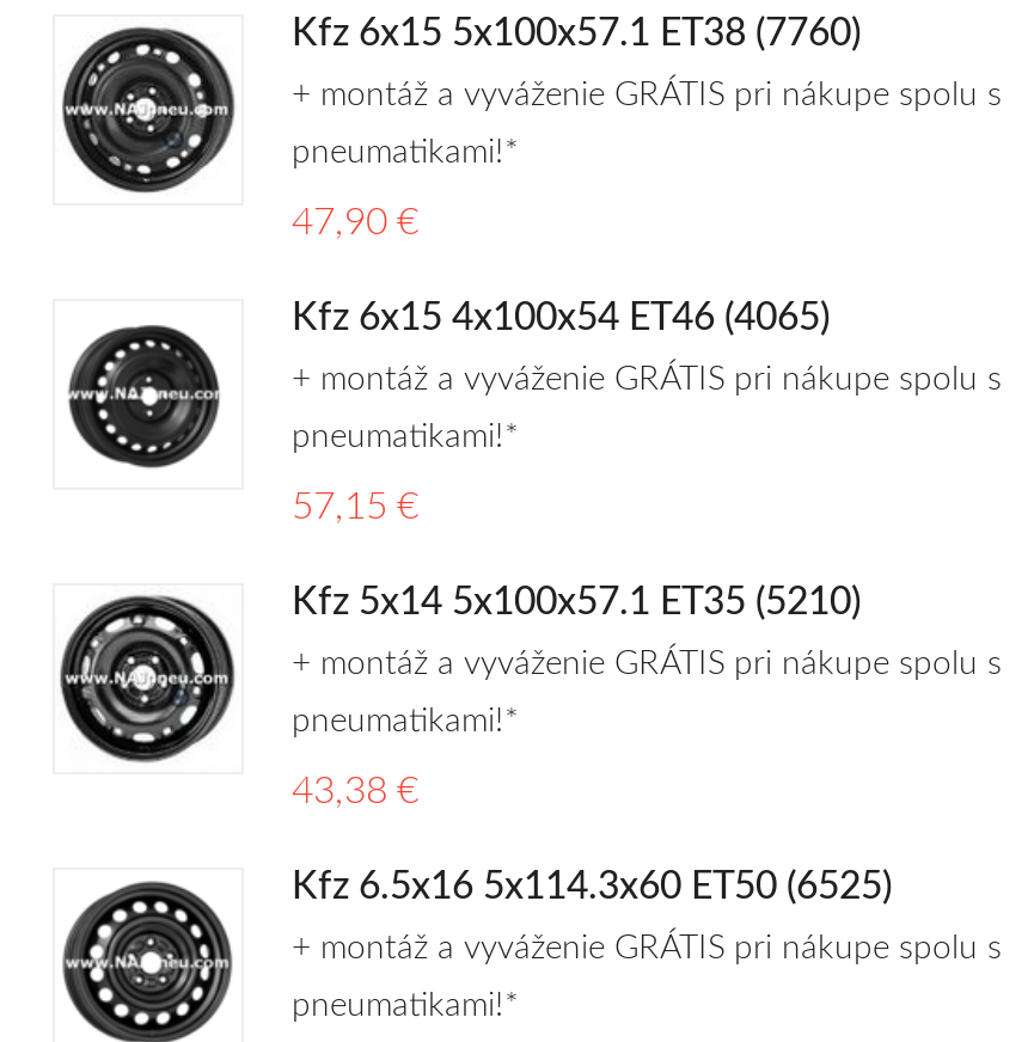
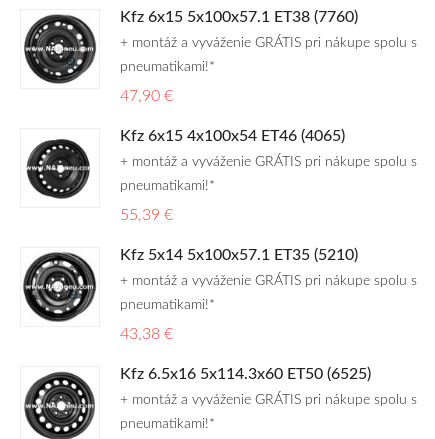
- 57,15 €
+ 55,39 €
